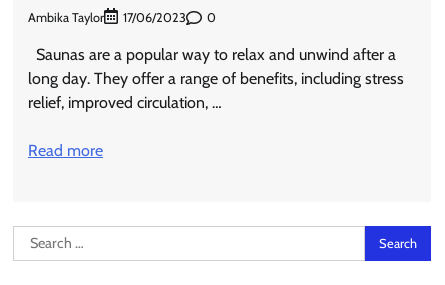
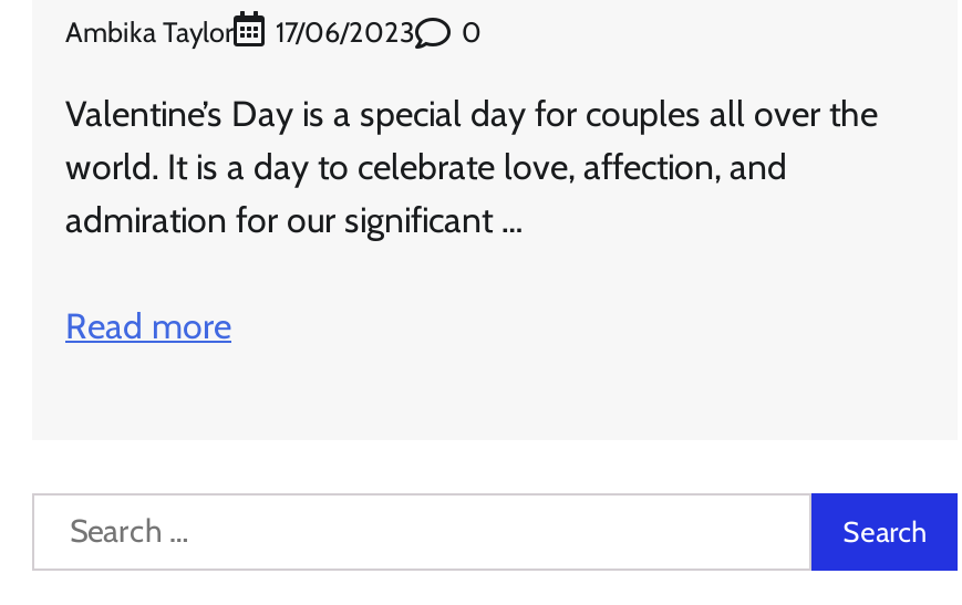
- Saunas are a popular way to relax and unwind after a
- long day. They offer a range of benefits, including stress
- relief, improved circulation, …
+ Valentine’s Day is a special day for couples all over the
+ world. It is a day to celebrate love, affection, and
+ admiration for our significant …
